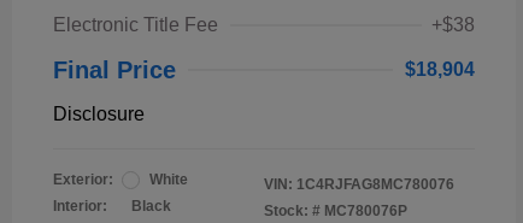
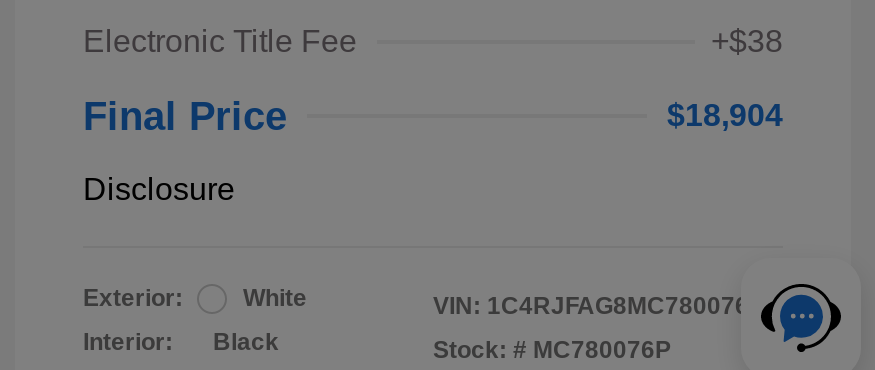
+ [image]
